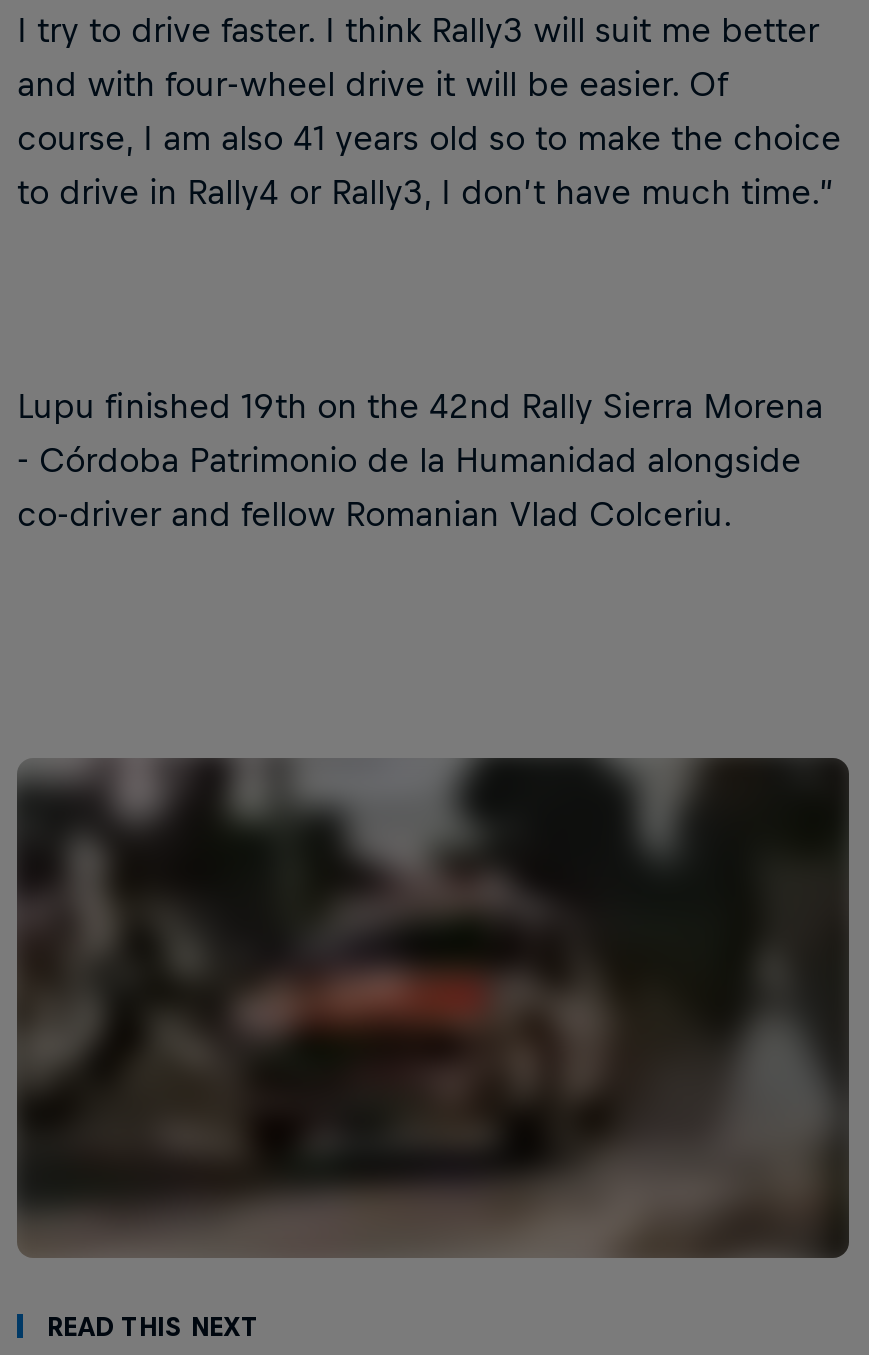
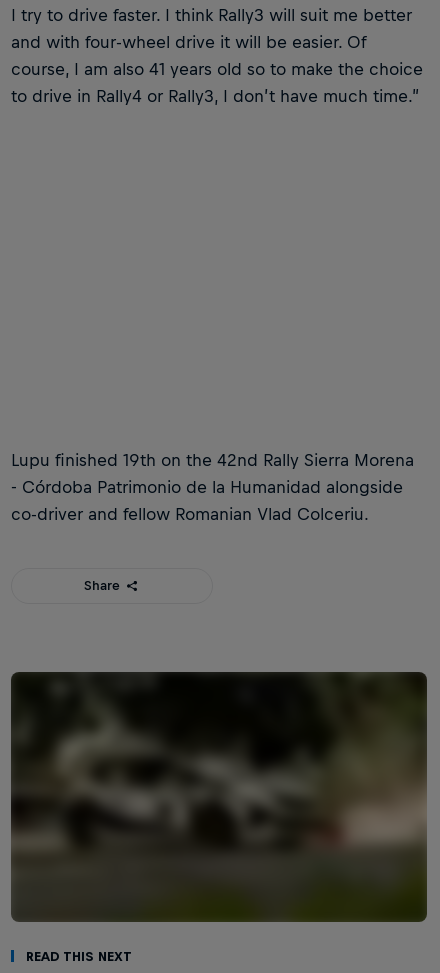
+ Share

- [image]
+ [image]
